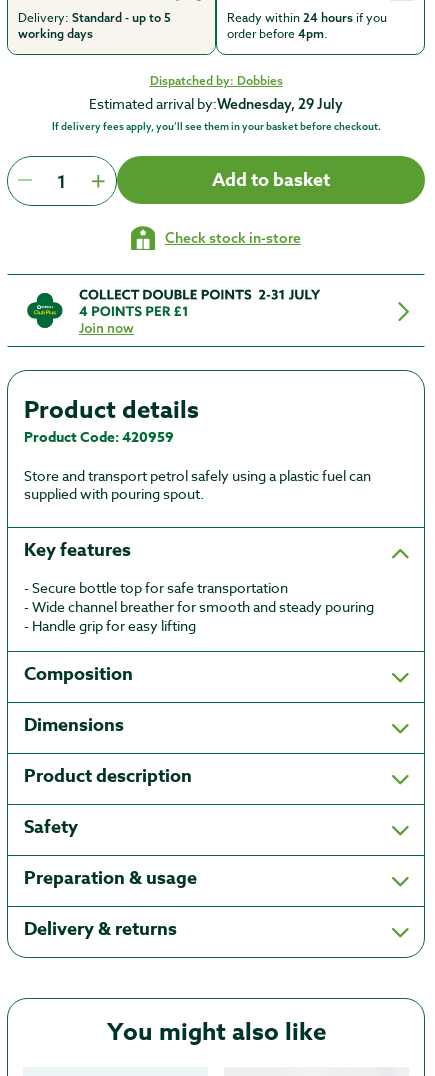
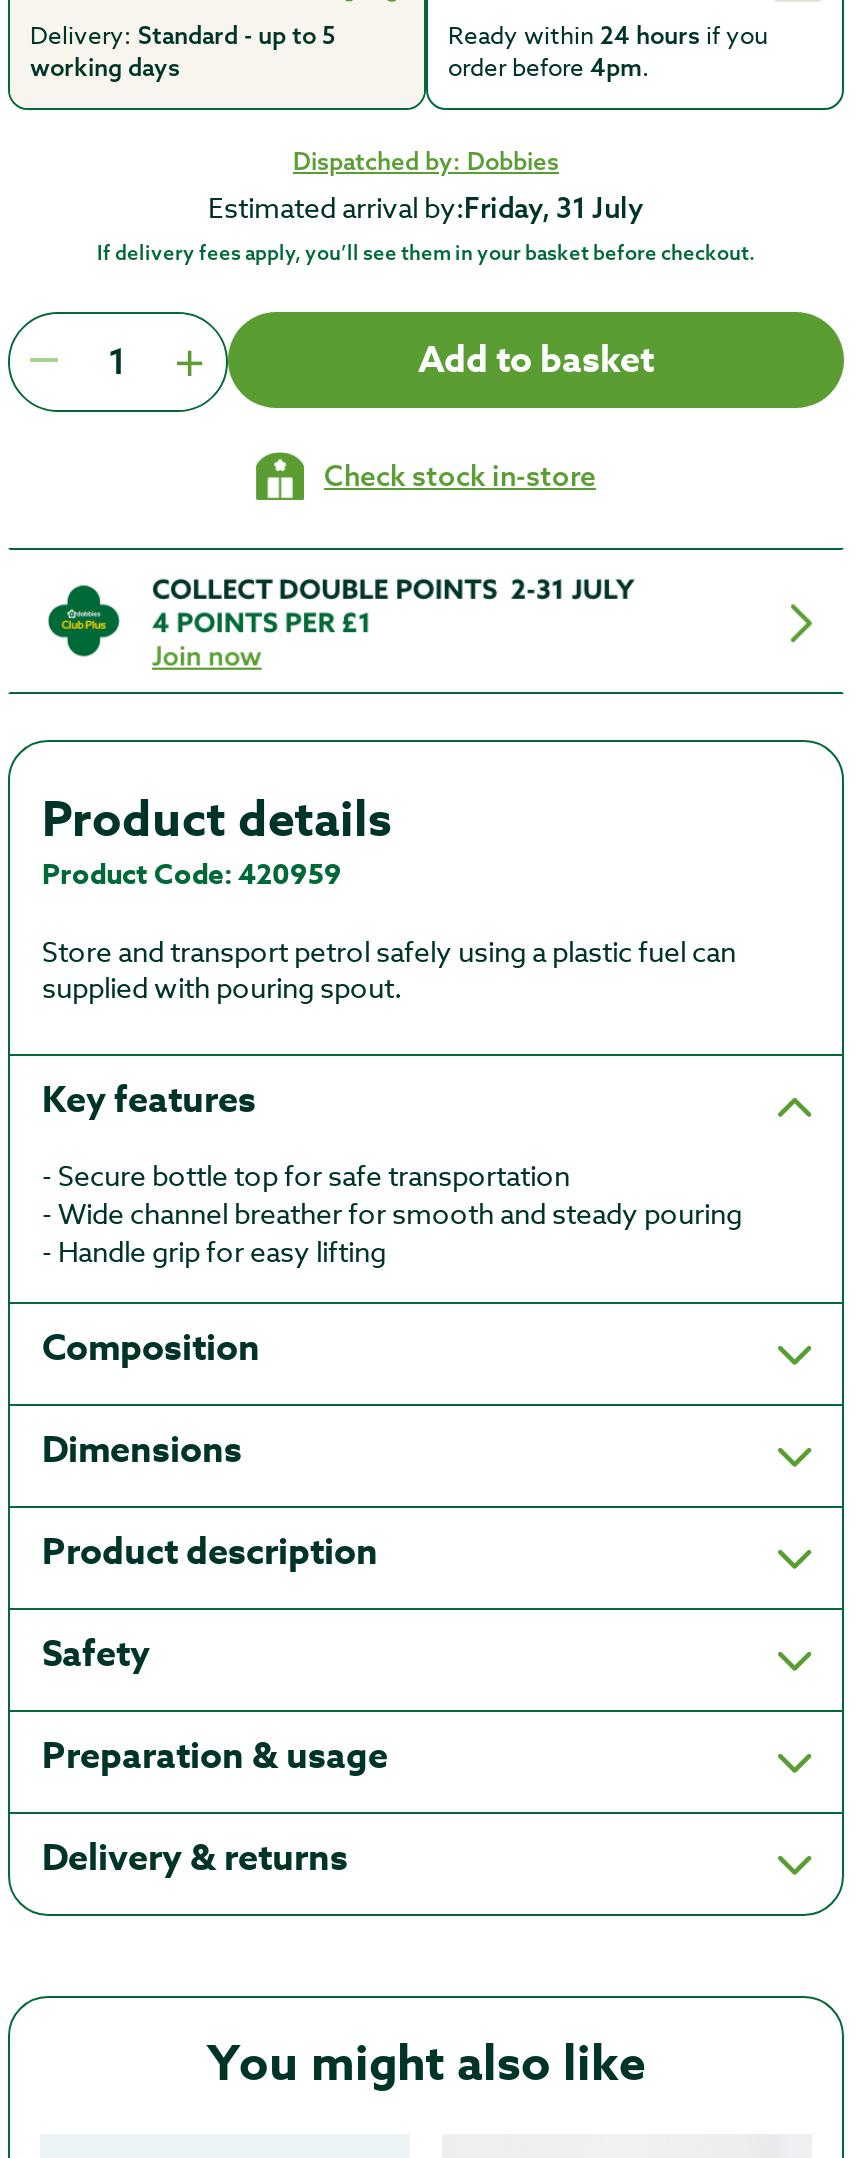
- Estimated arrival by:Wednesday, 29 July
+ Estimated arrival by:Friday, 31 July
